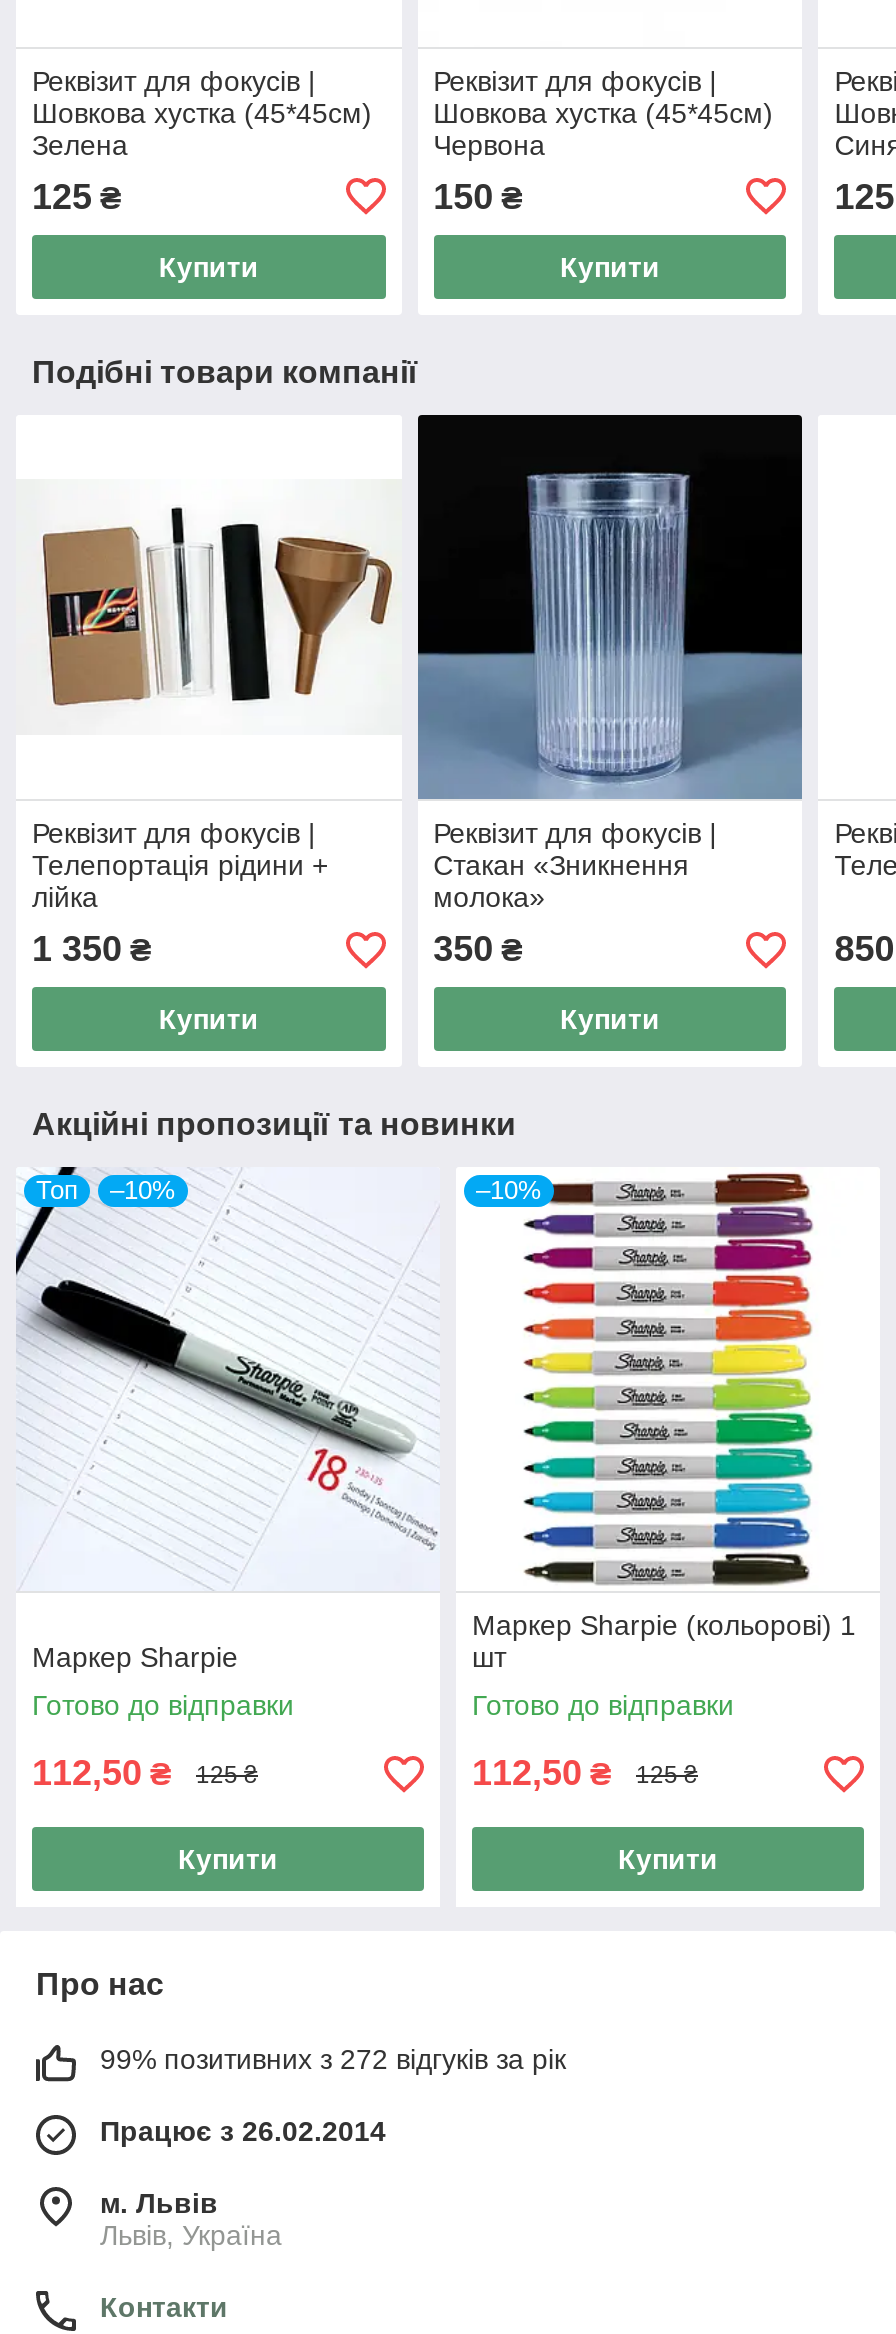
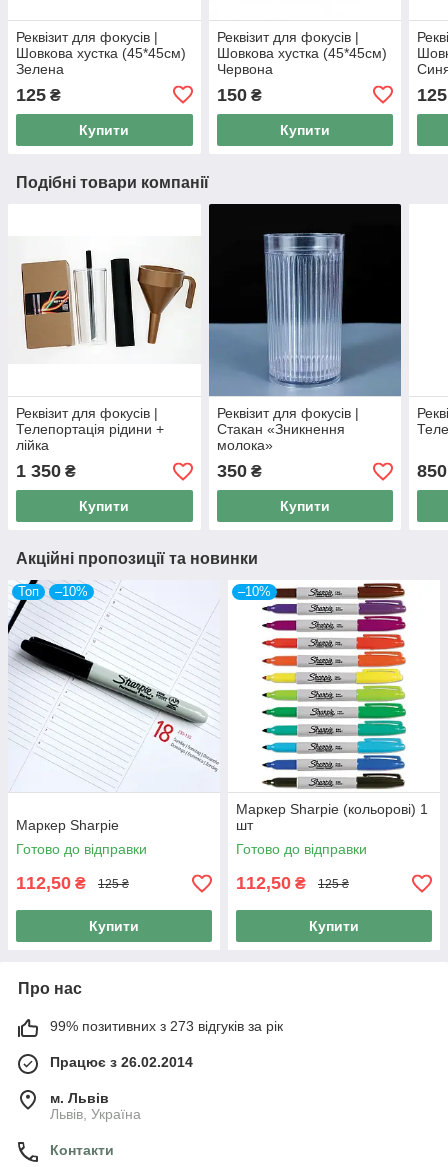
- 99% позитивних з 272 відгуків за рік
+ 99% позитивних з 273 відгуків за рік
